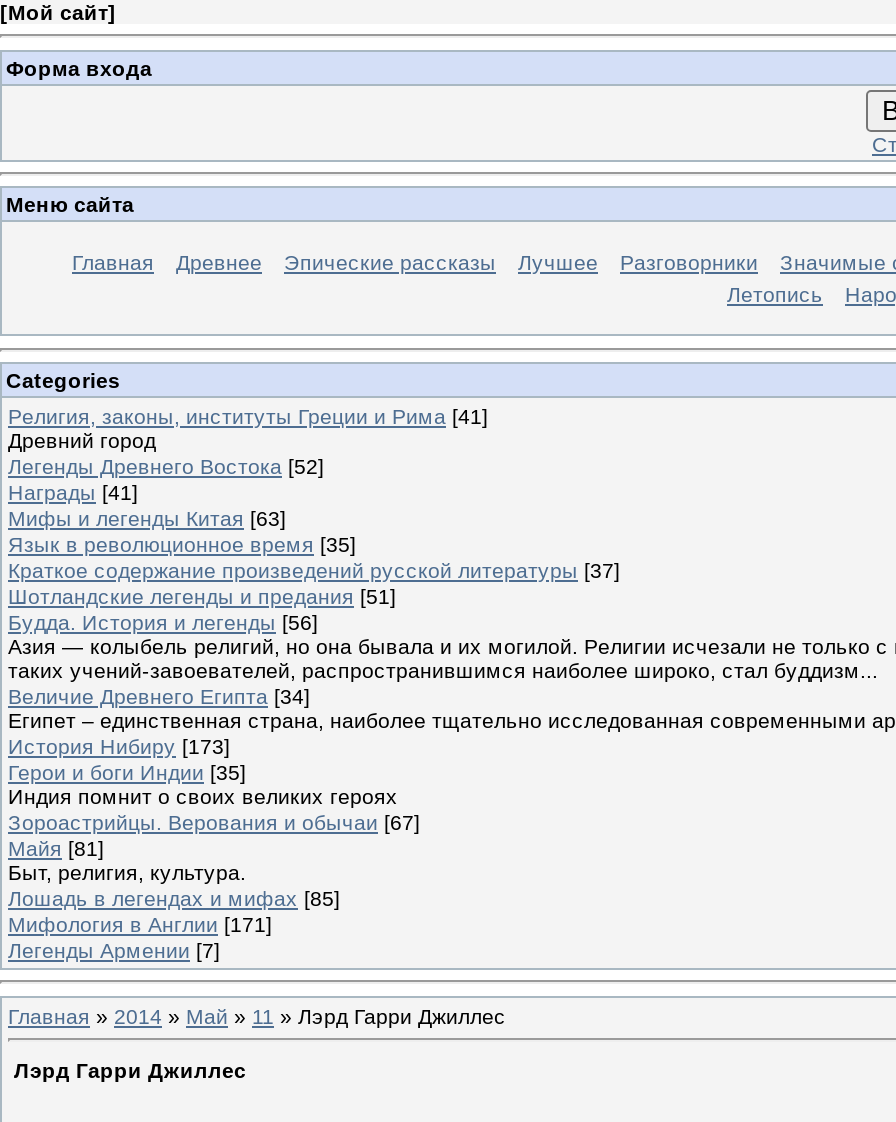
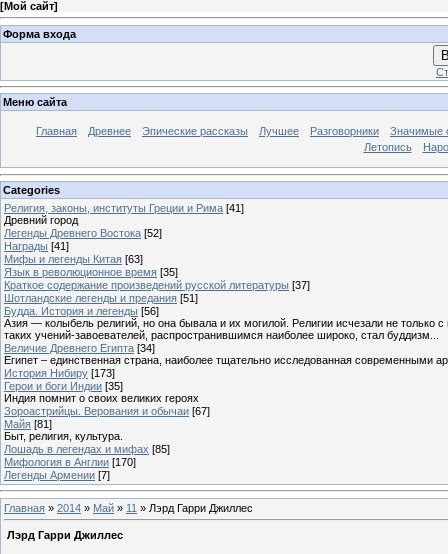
- Мифология в Англии [171]
+ Мифология в Англии [170]
